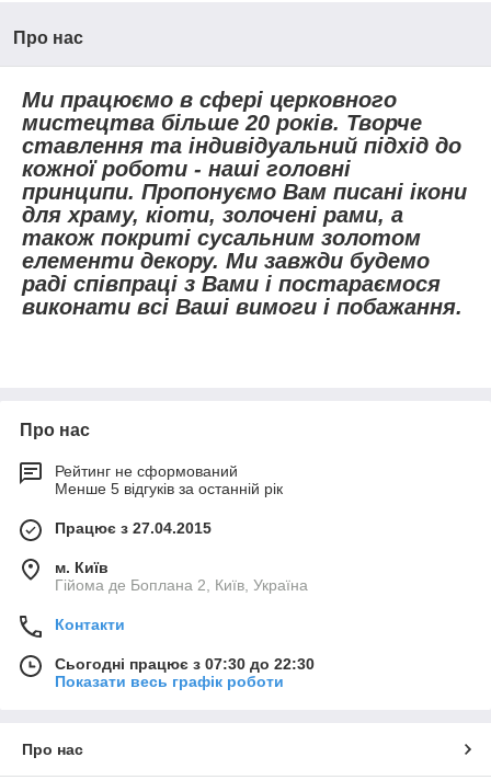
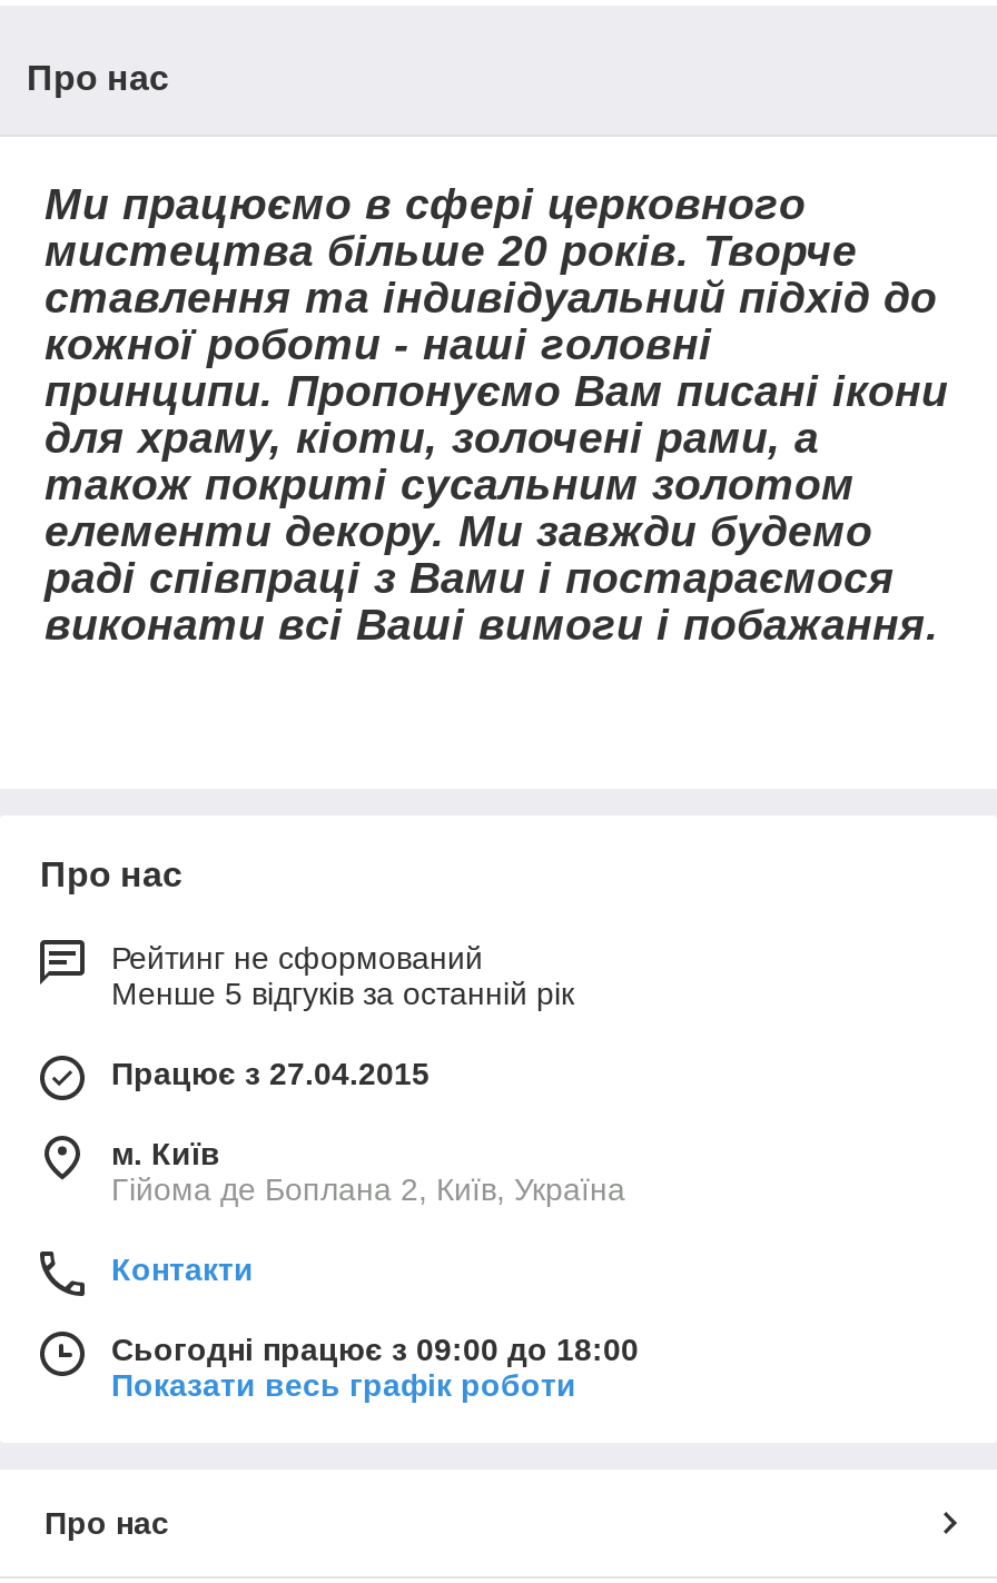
- Сьогодні працює з 07:30 до 22:30
+ Сьогодні працює з 09:00 до 18:00
